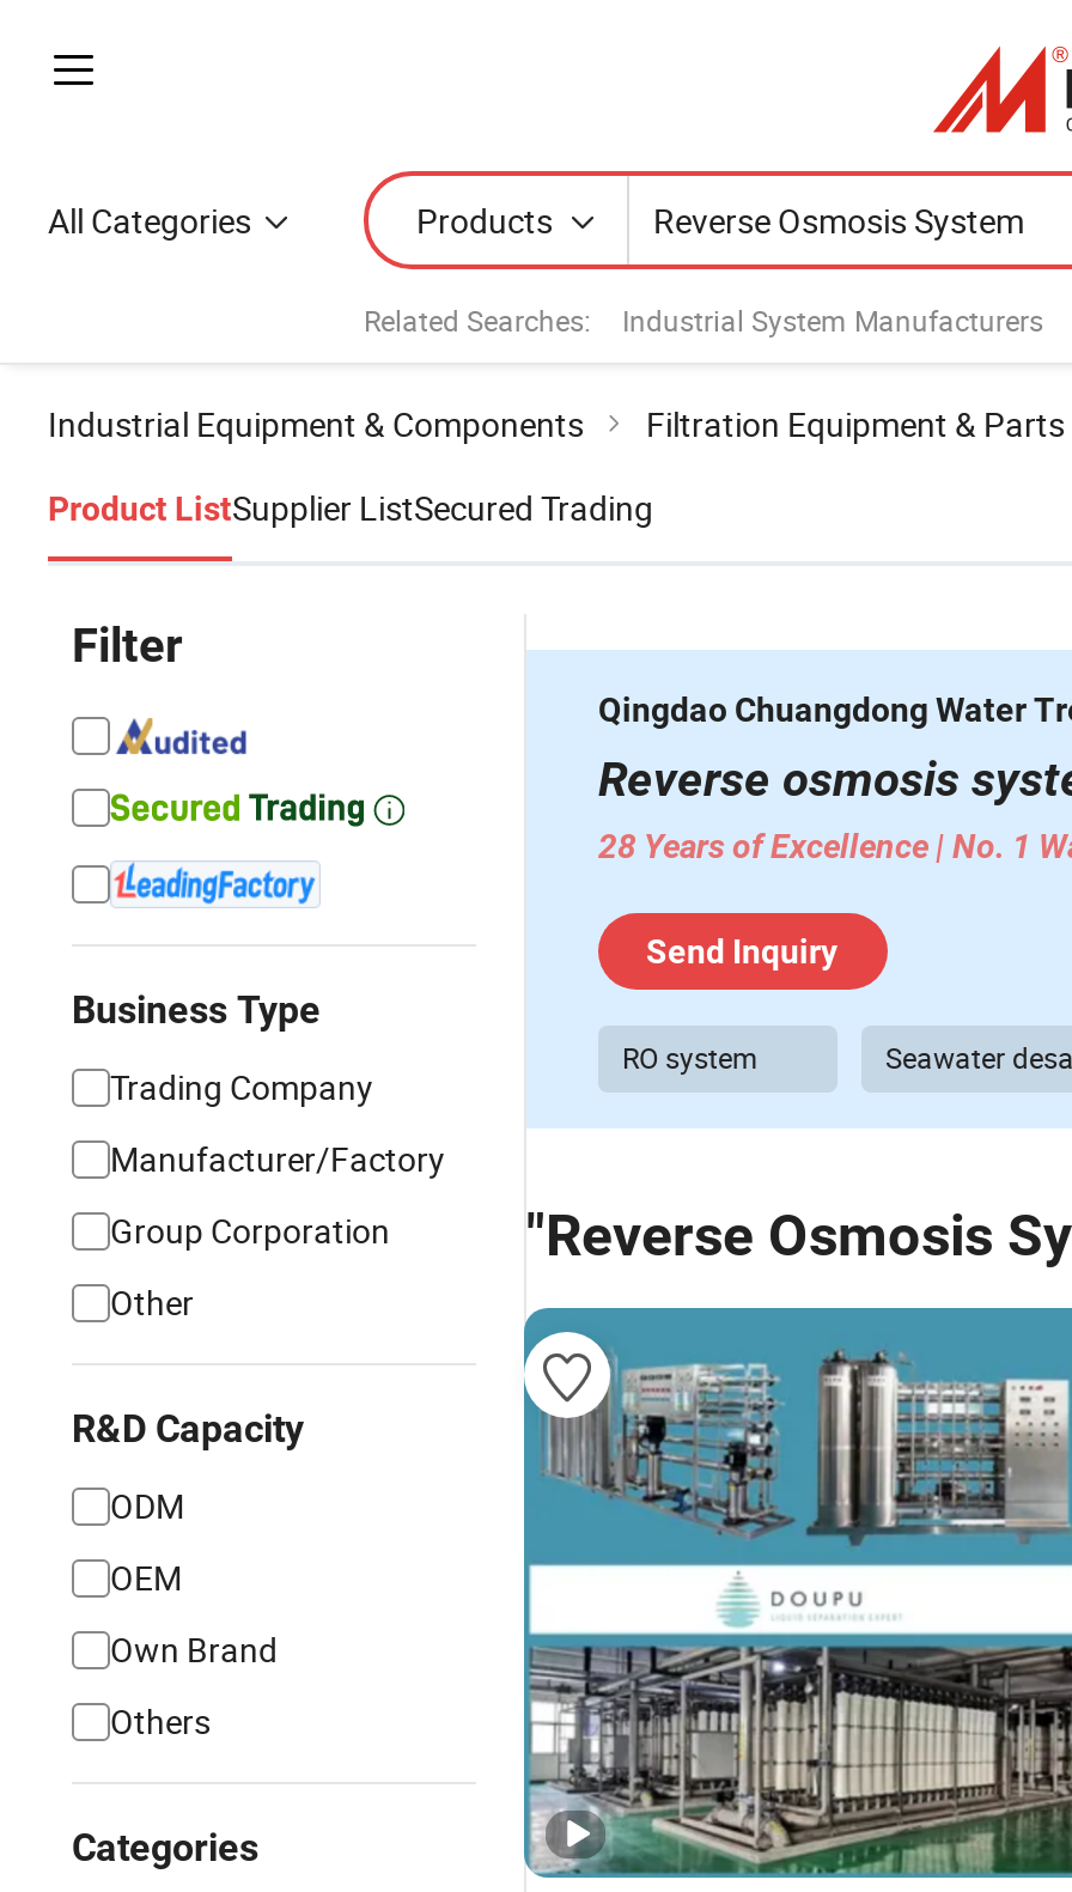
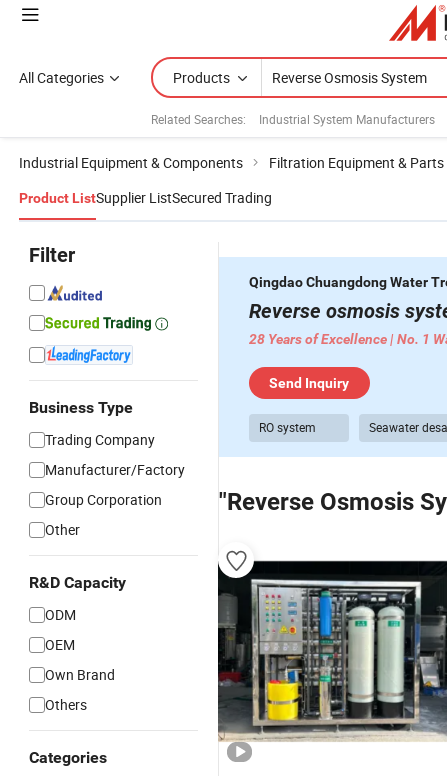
- [image]
+ [image]
